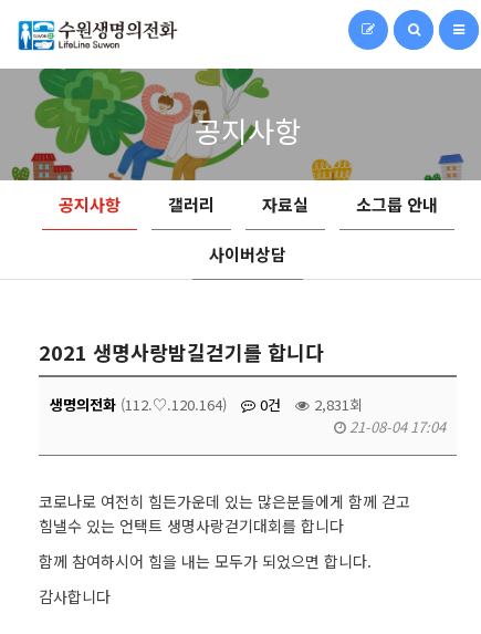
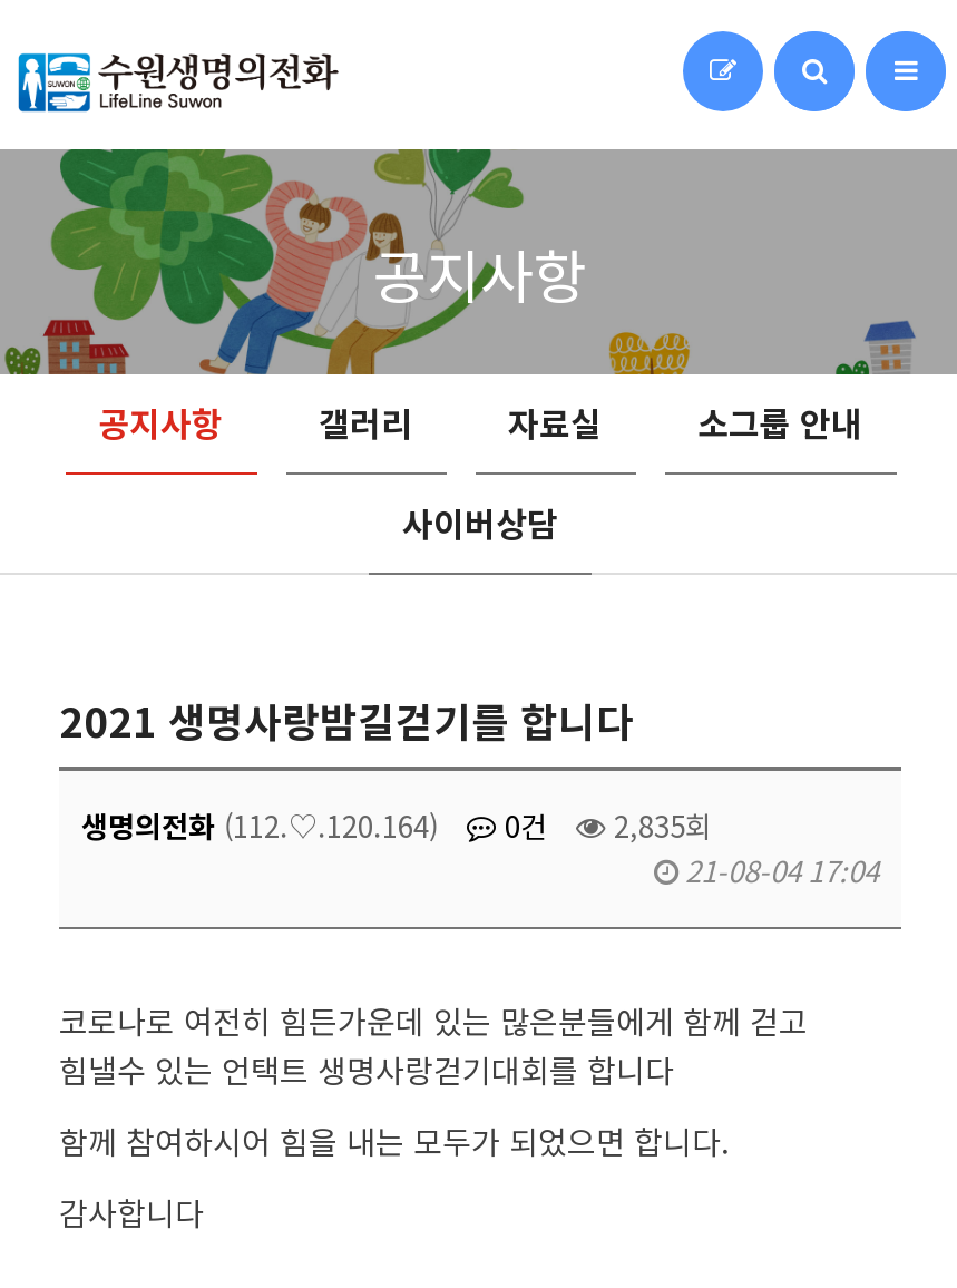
- 2,831회
+ 2,835회
